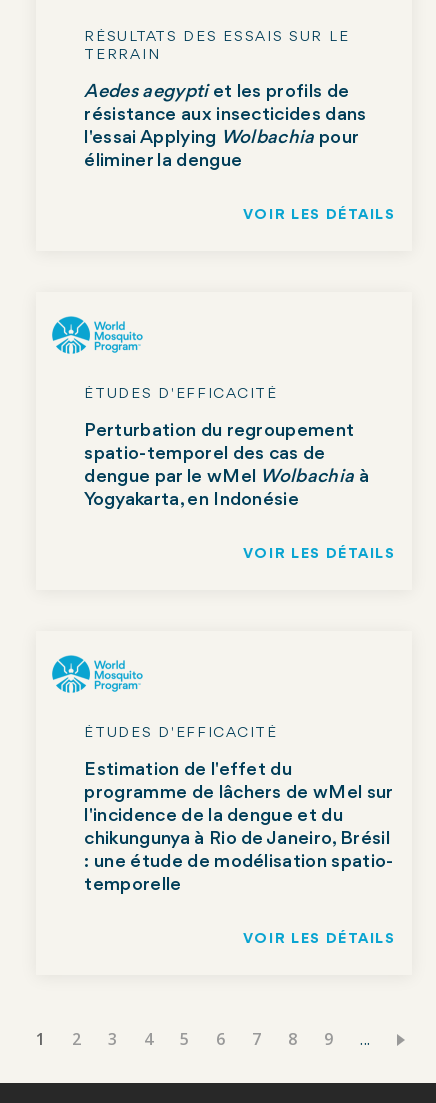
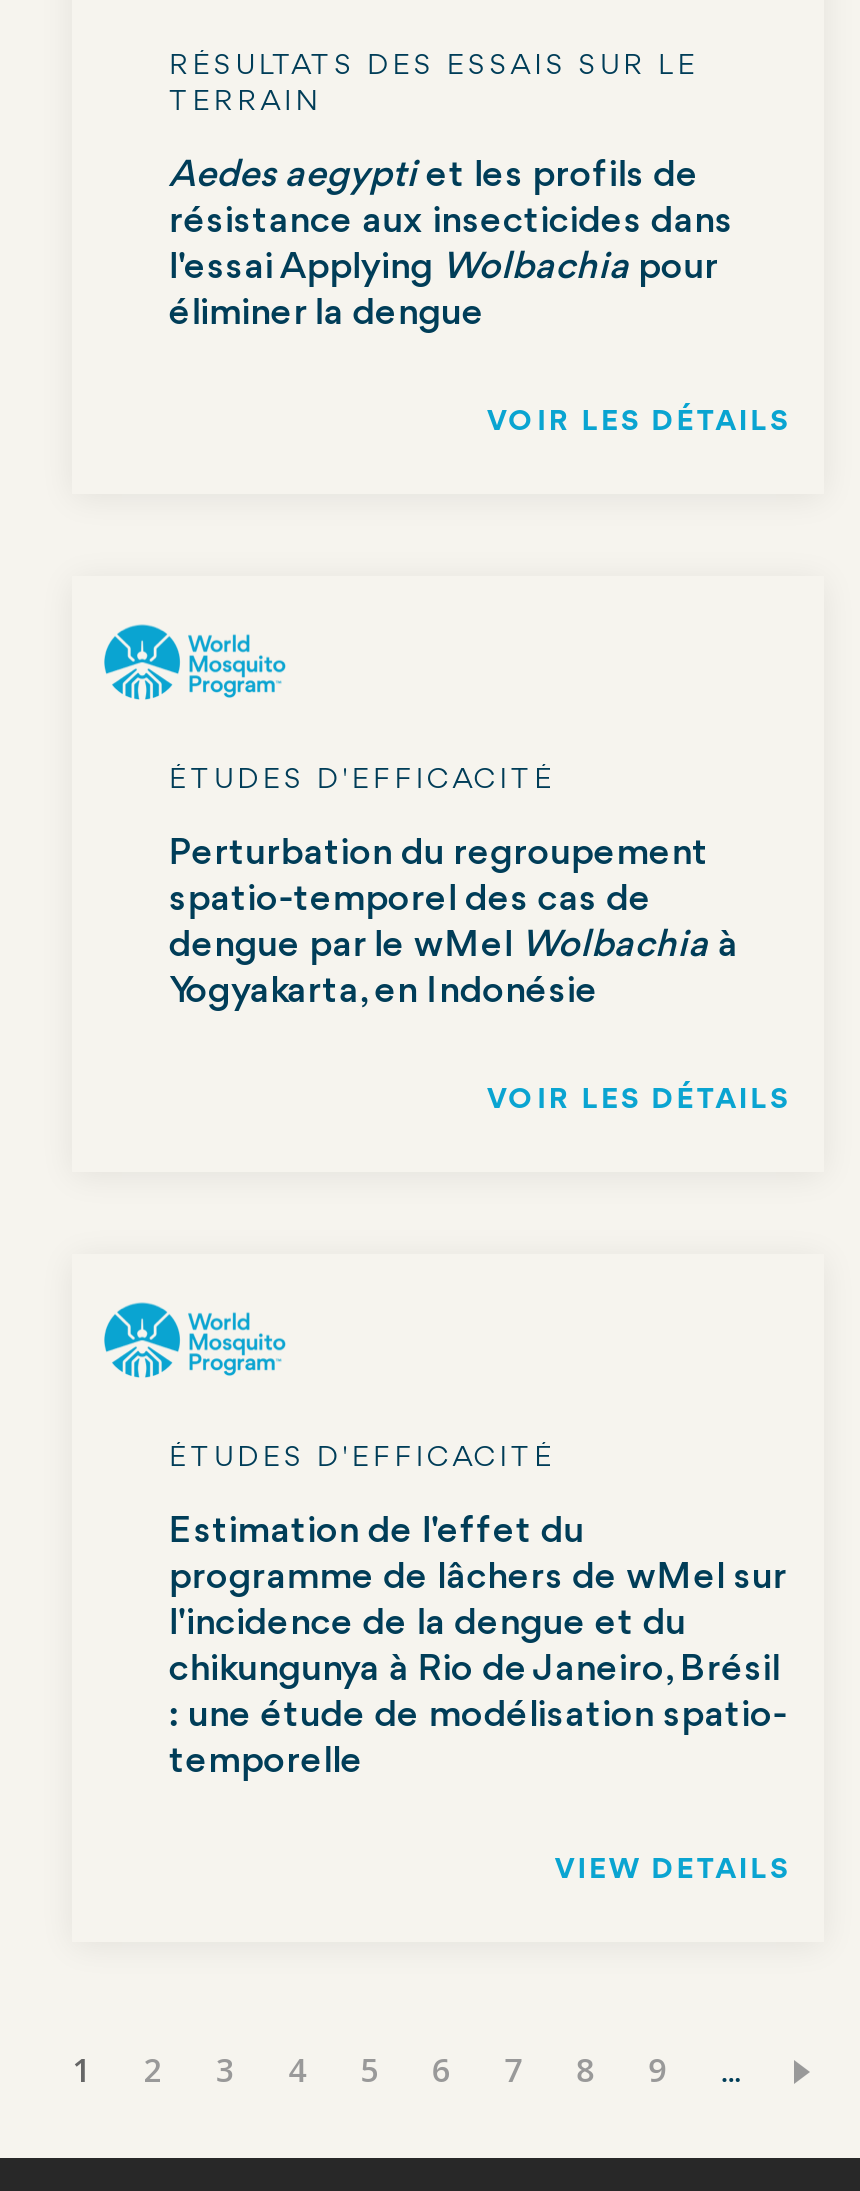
- VOIR LES DÉTAILS
+ VIEW DETAILS
